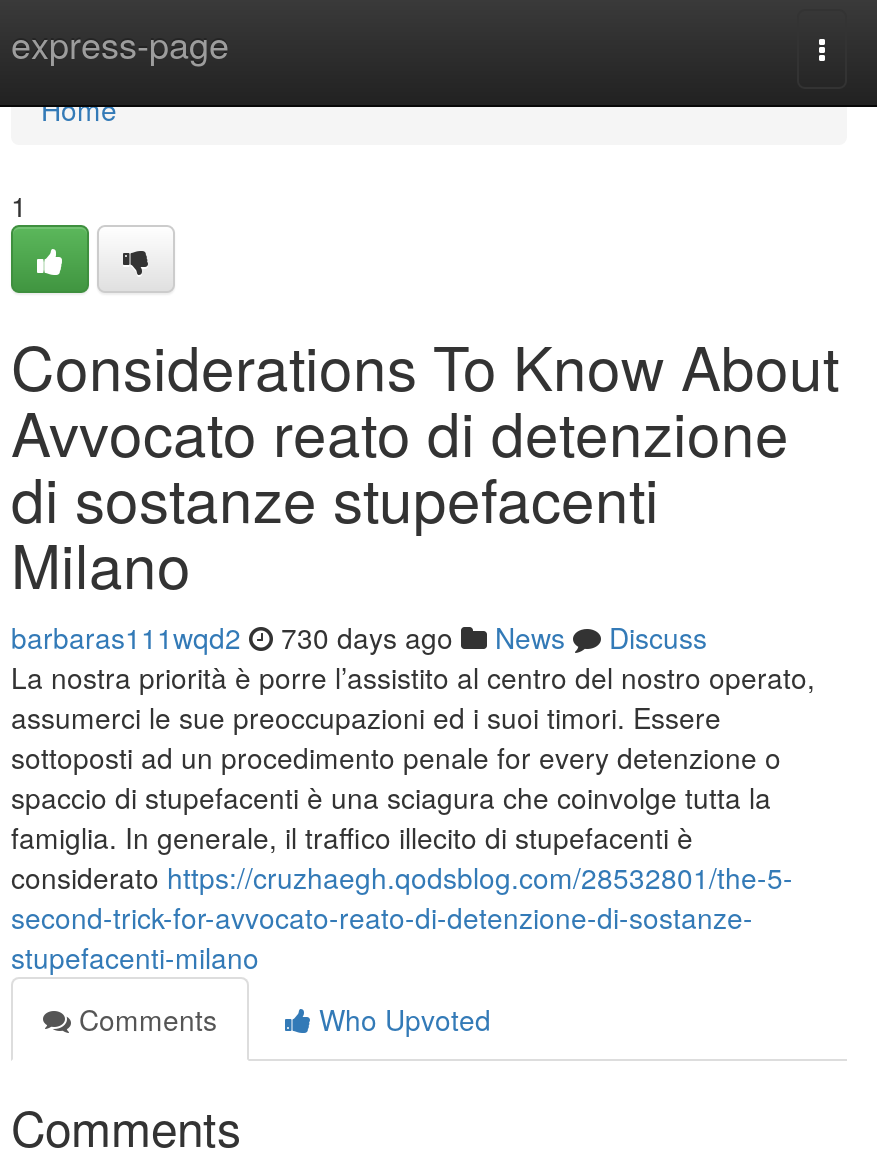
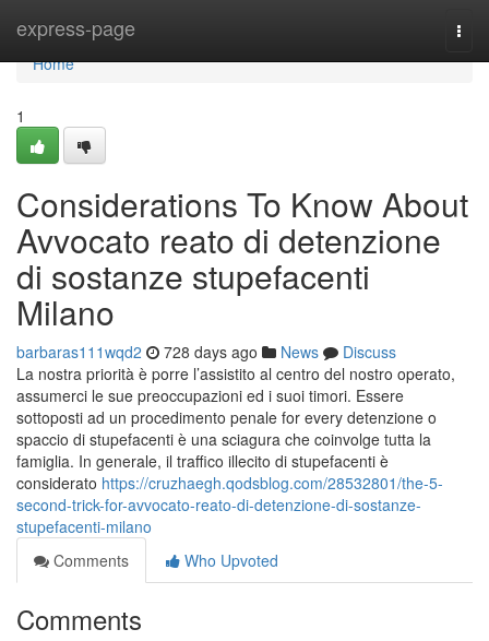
- barbaras111wqd2 730 days ago News Discuss
+ barbaras111wqd2 728 days ago News Discuss
